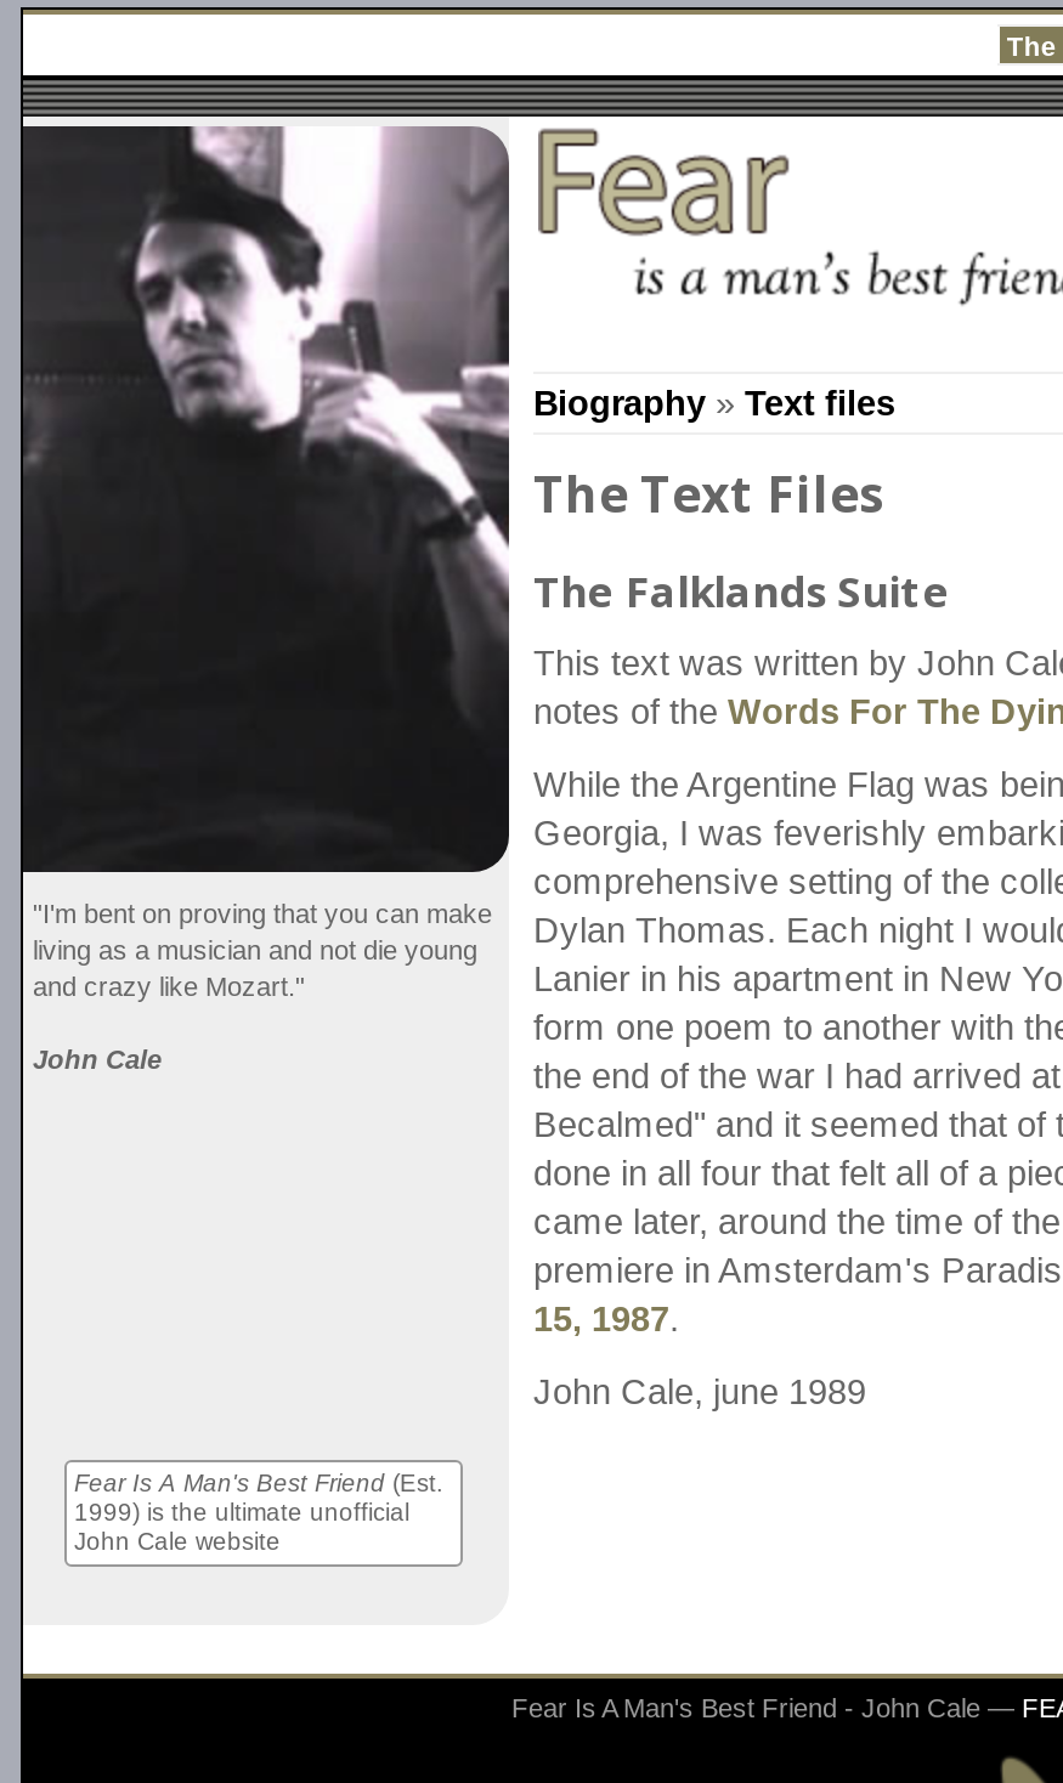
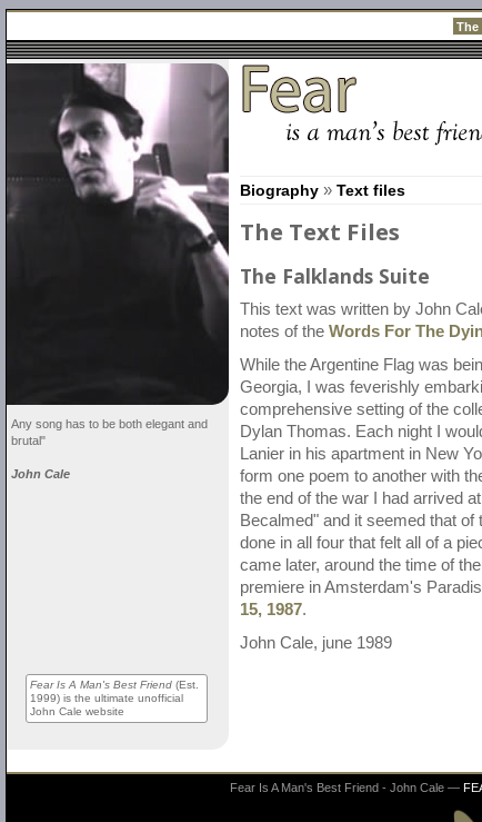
- "I'm bent on proving that you can make
- living as a musician and not die young
- and crazy like Mozart."
+ Any song has to be both elegant and
+ brutal"
